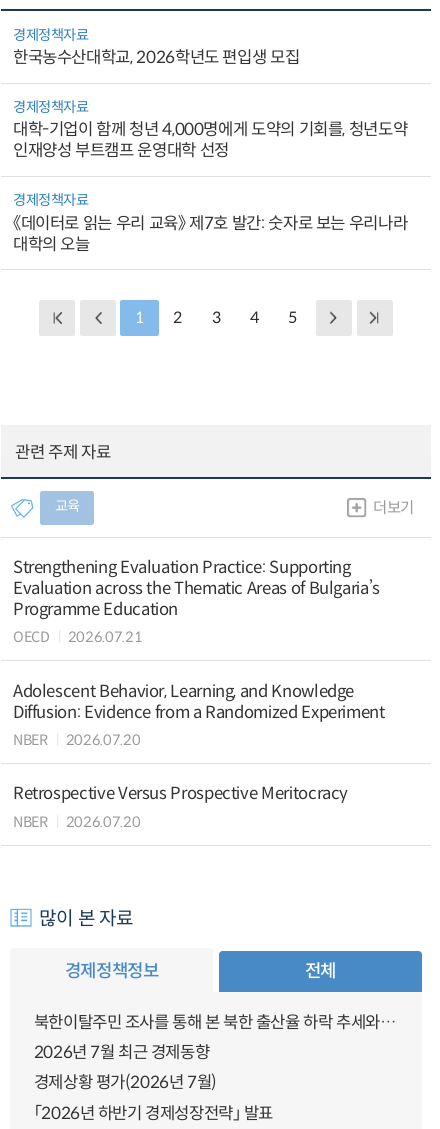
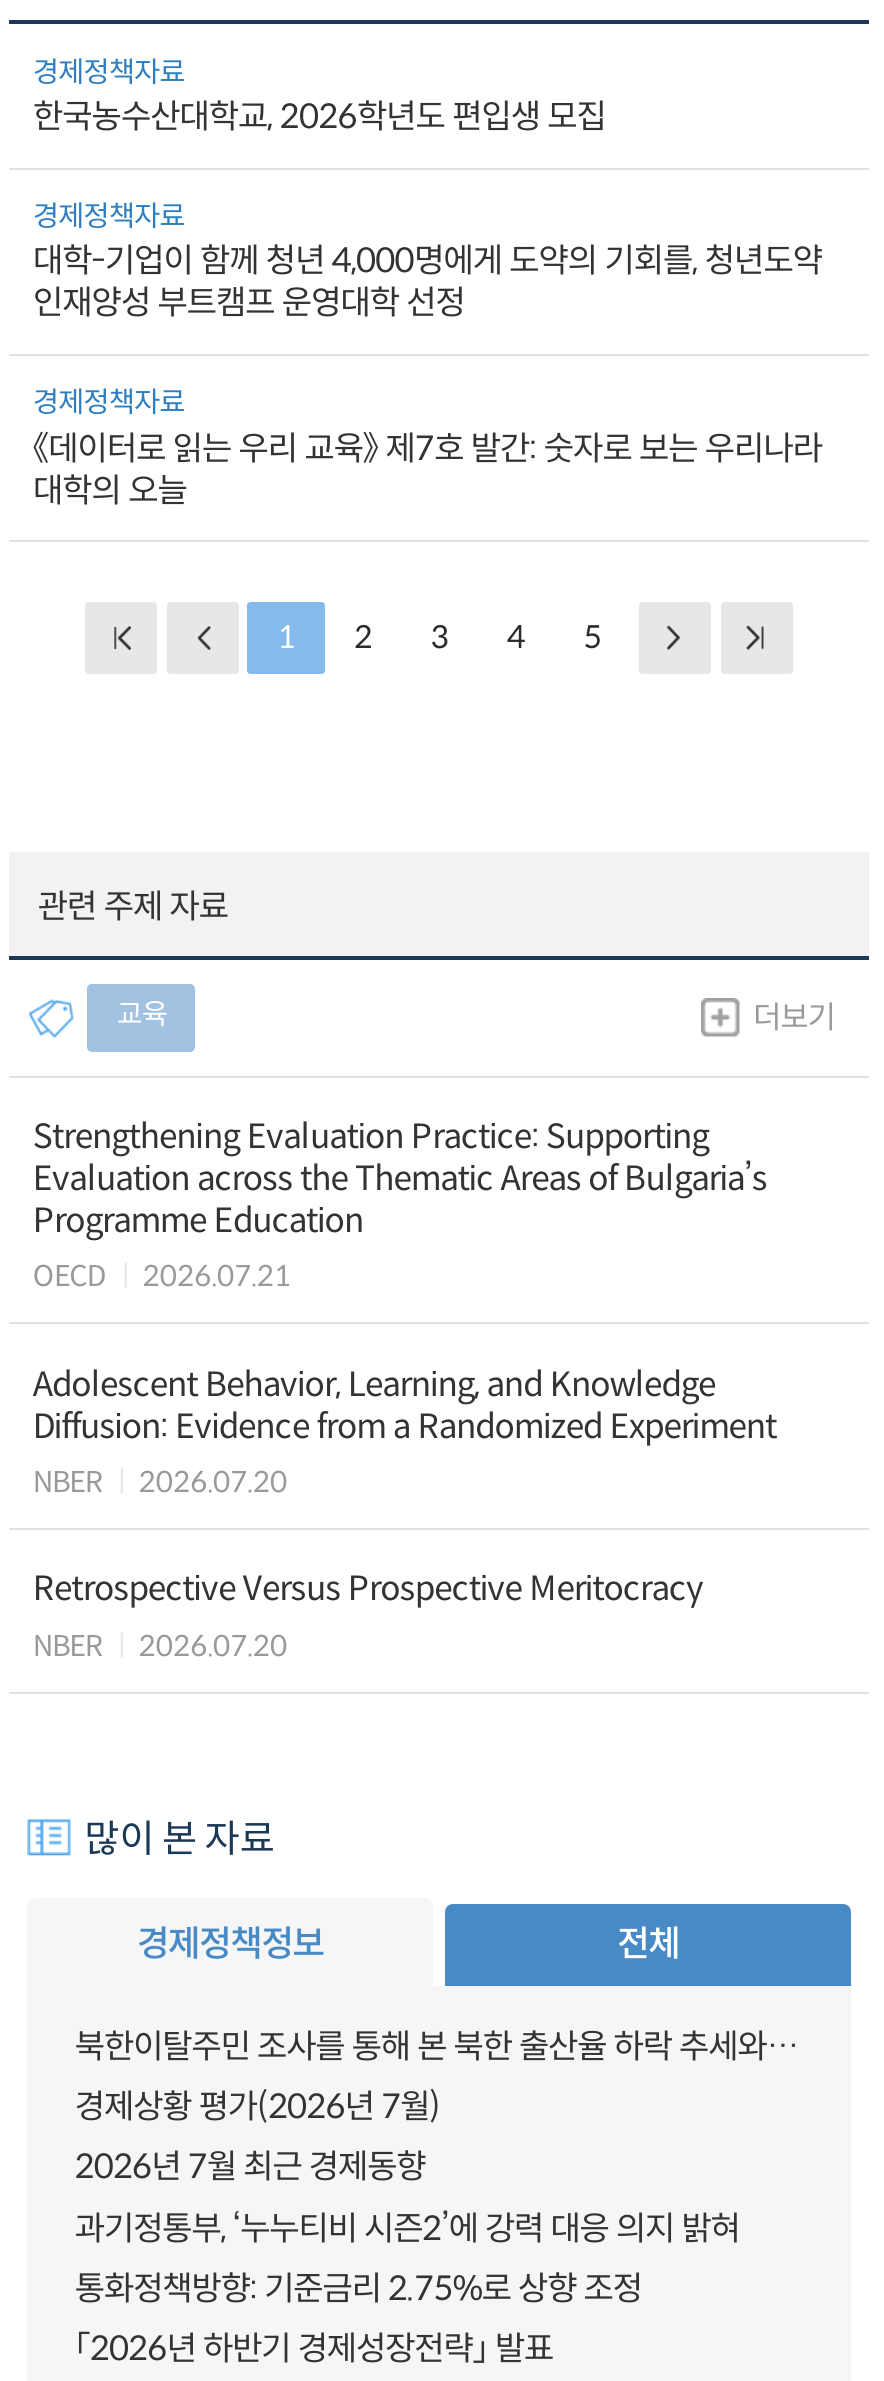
+ 과기정통부, ‘누누티비 시즌2’에 강력 대응 의지 밝혀
+ 통화정책방향: 기준금리 2.75%로 상향 조정

moved up: 경제상황 평가(2026년 7월)
